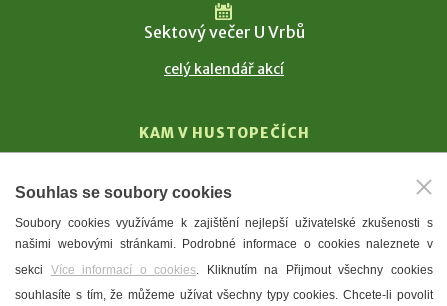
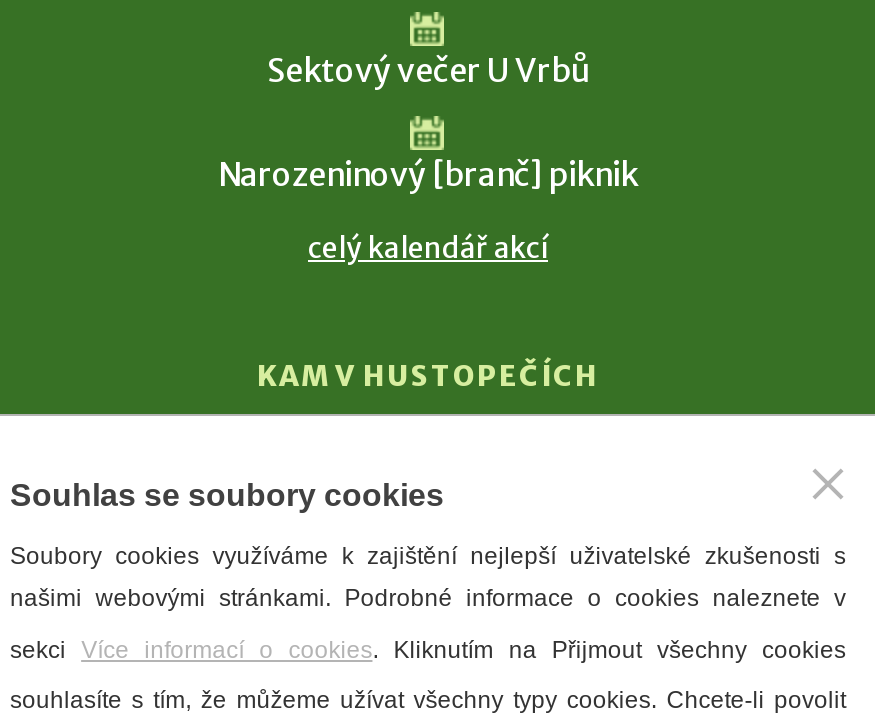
+ Narozeninový [branč] piknik
